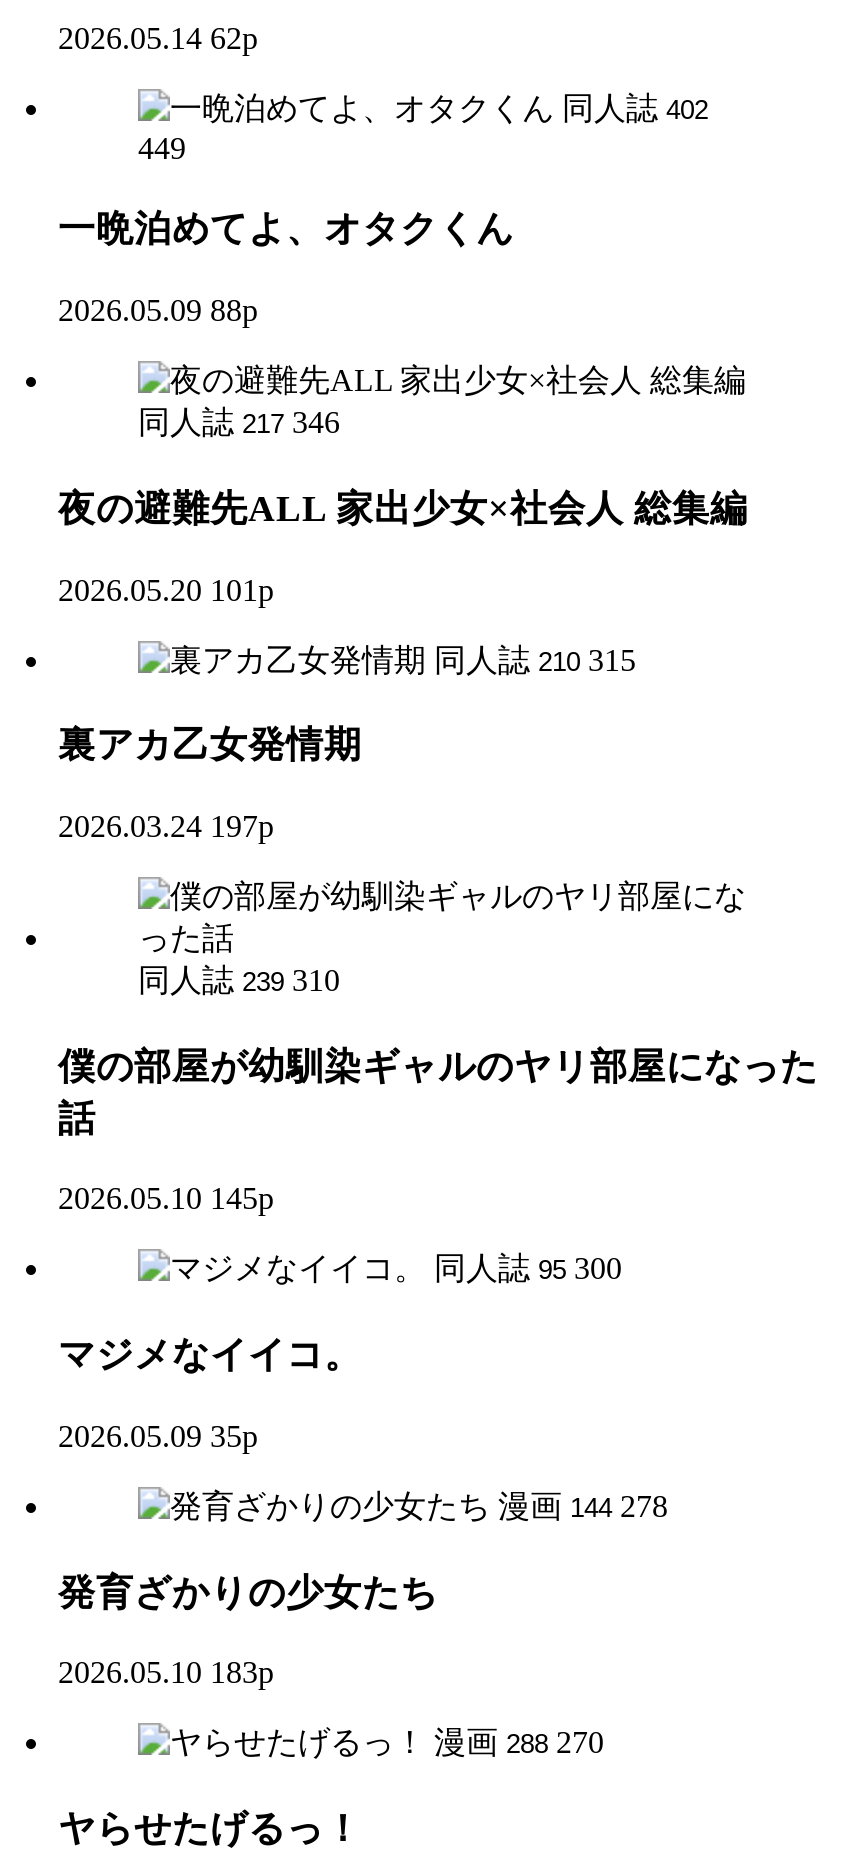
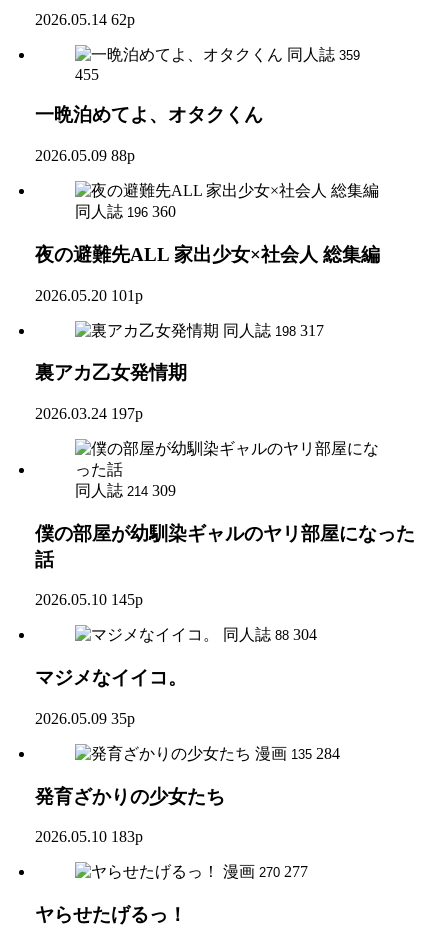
- 同人誌 402
+ 同人誌 359

- 449
+ 455

- 同人誌 217 346
+ 同人誌 196 360

- 同人誌 210 315
+ 同人誌 198 317

- 同人誌 239 310
+ 同人誌 214 309

- 同人誌 95 300
+ 同人誌 88 304

- 漫画 144 278
+ 漫画 135 284

- 漫画 288 270
+ 漫画 270 277
